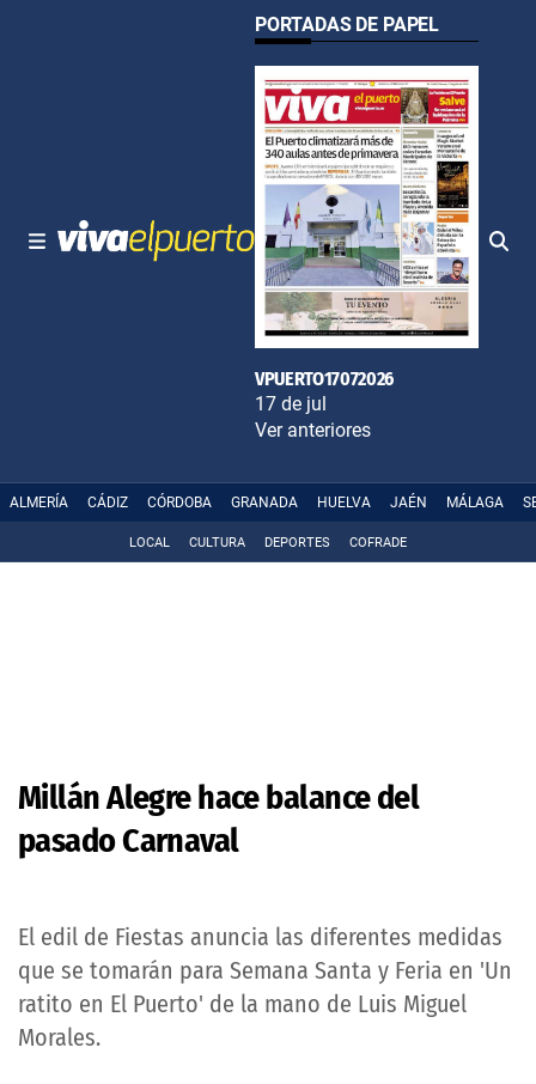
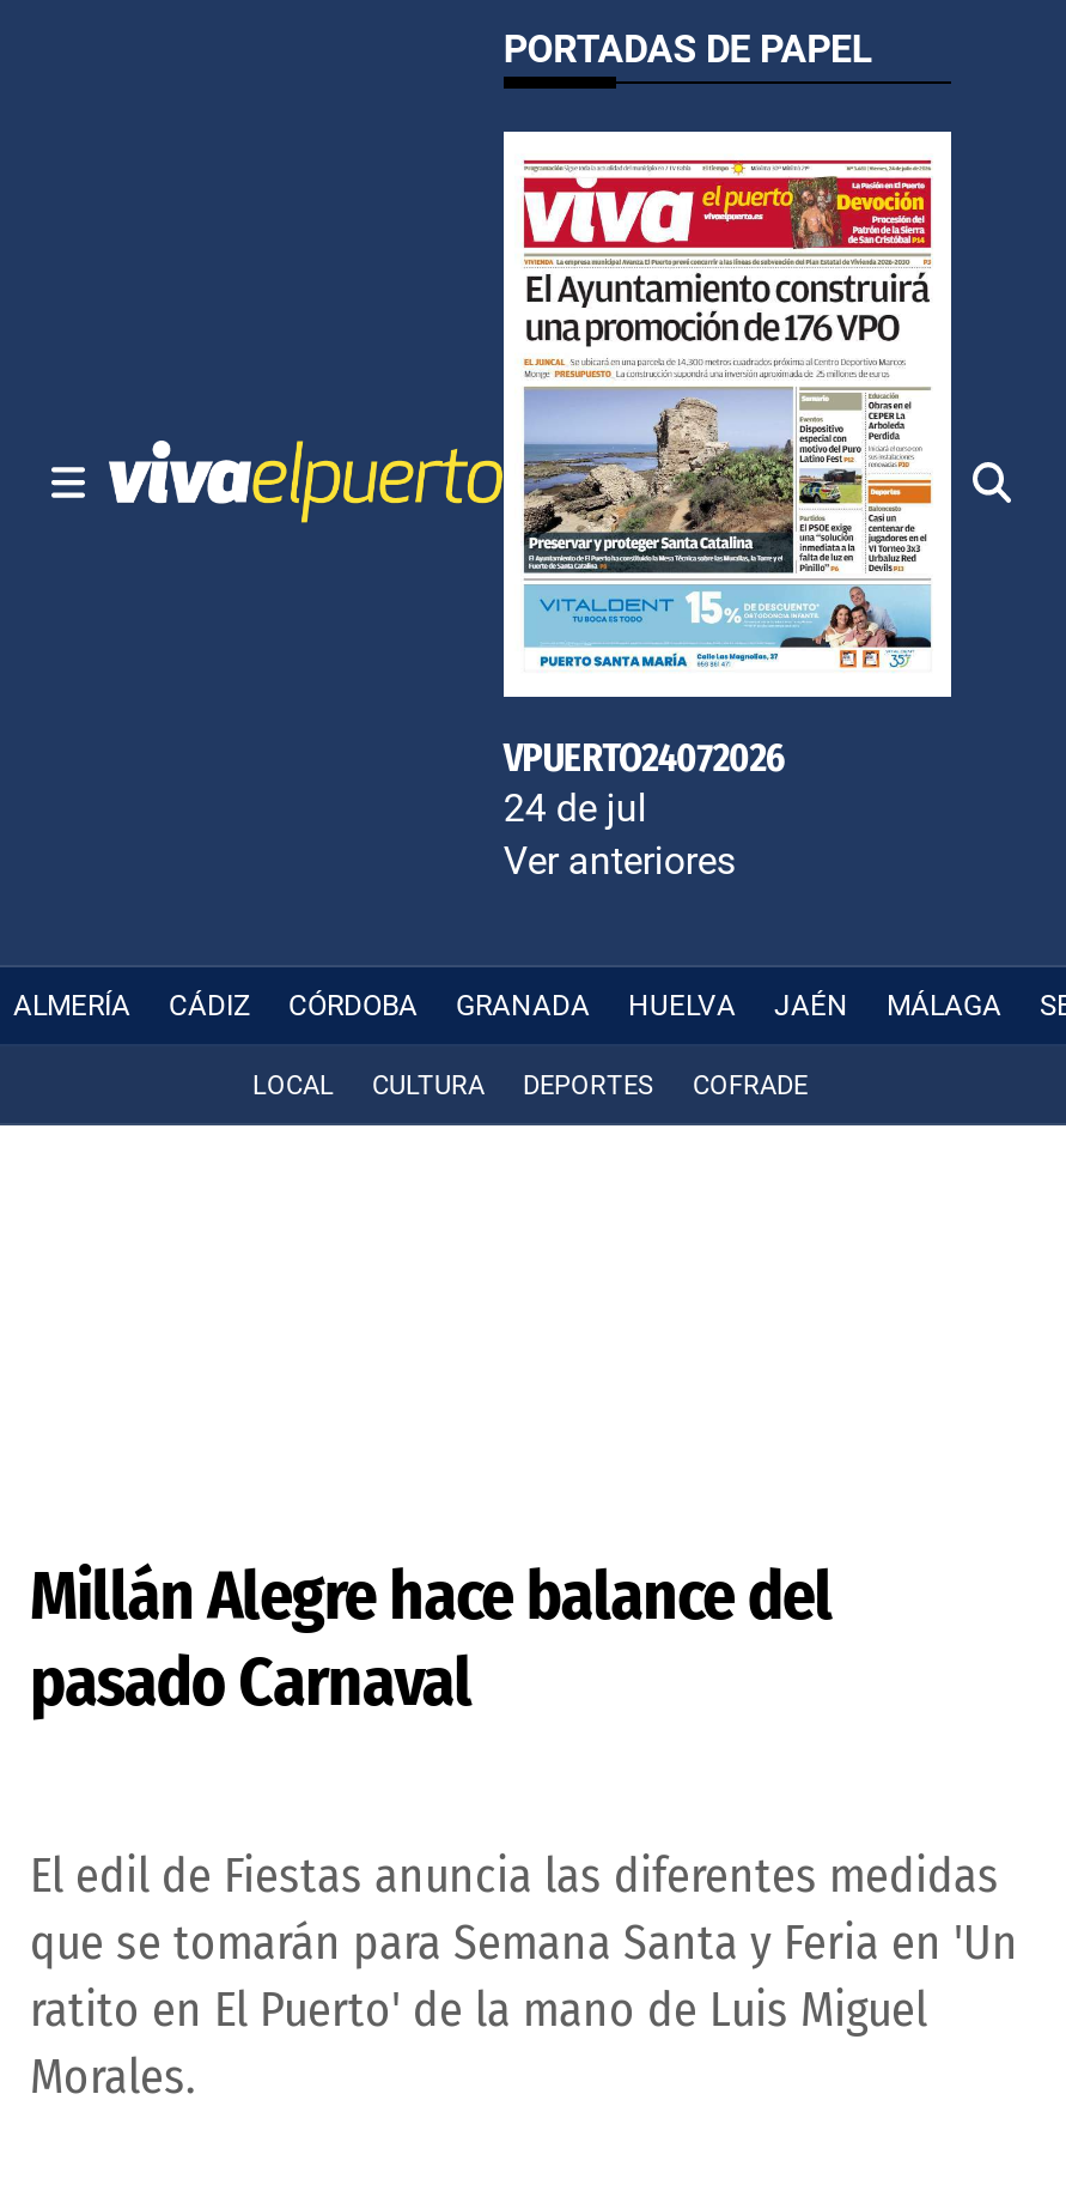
- [image]
- VPUERTO17072026
- 17 de jul
+ [image]
+ VPUERTO24072026
+ 24 de jul
